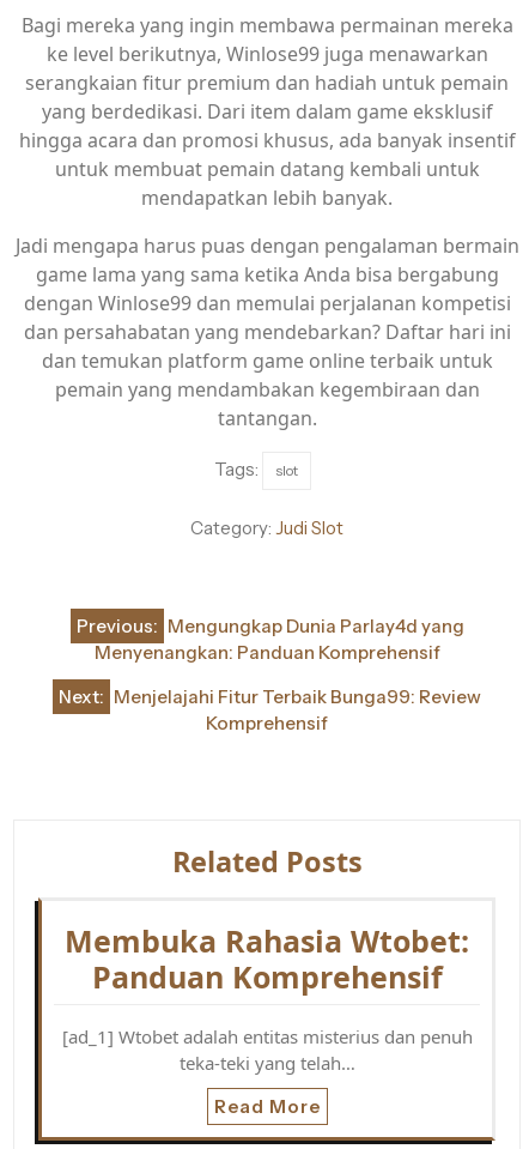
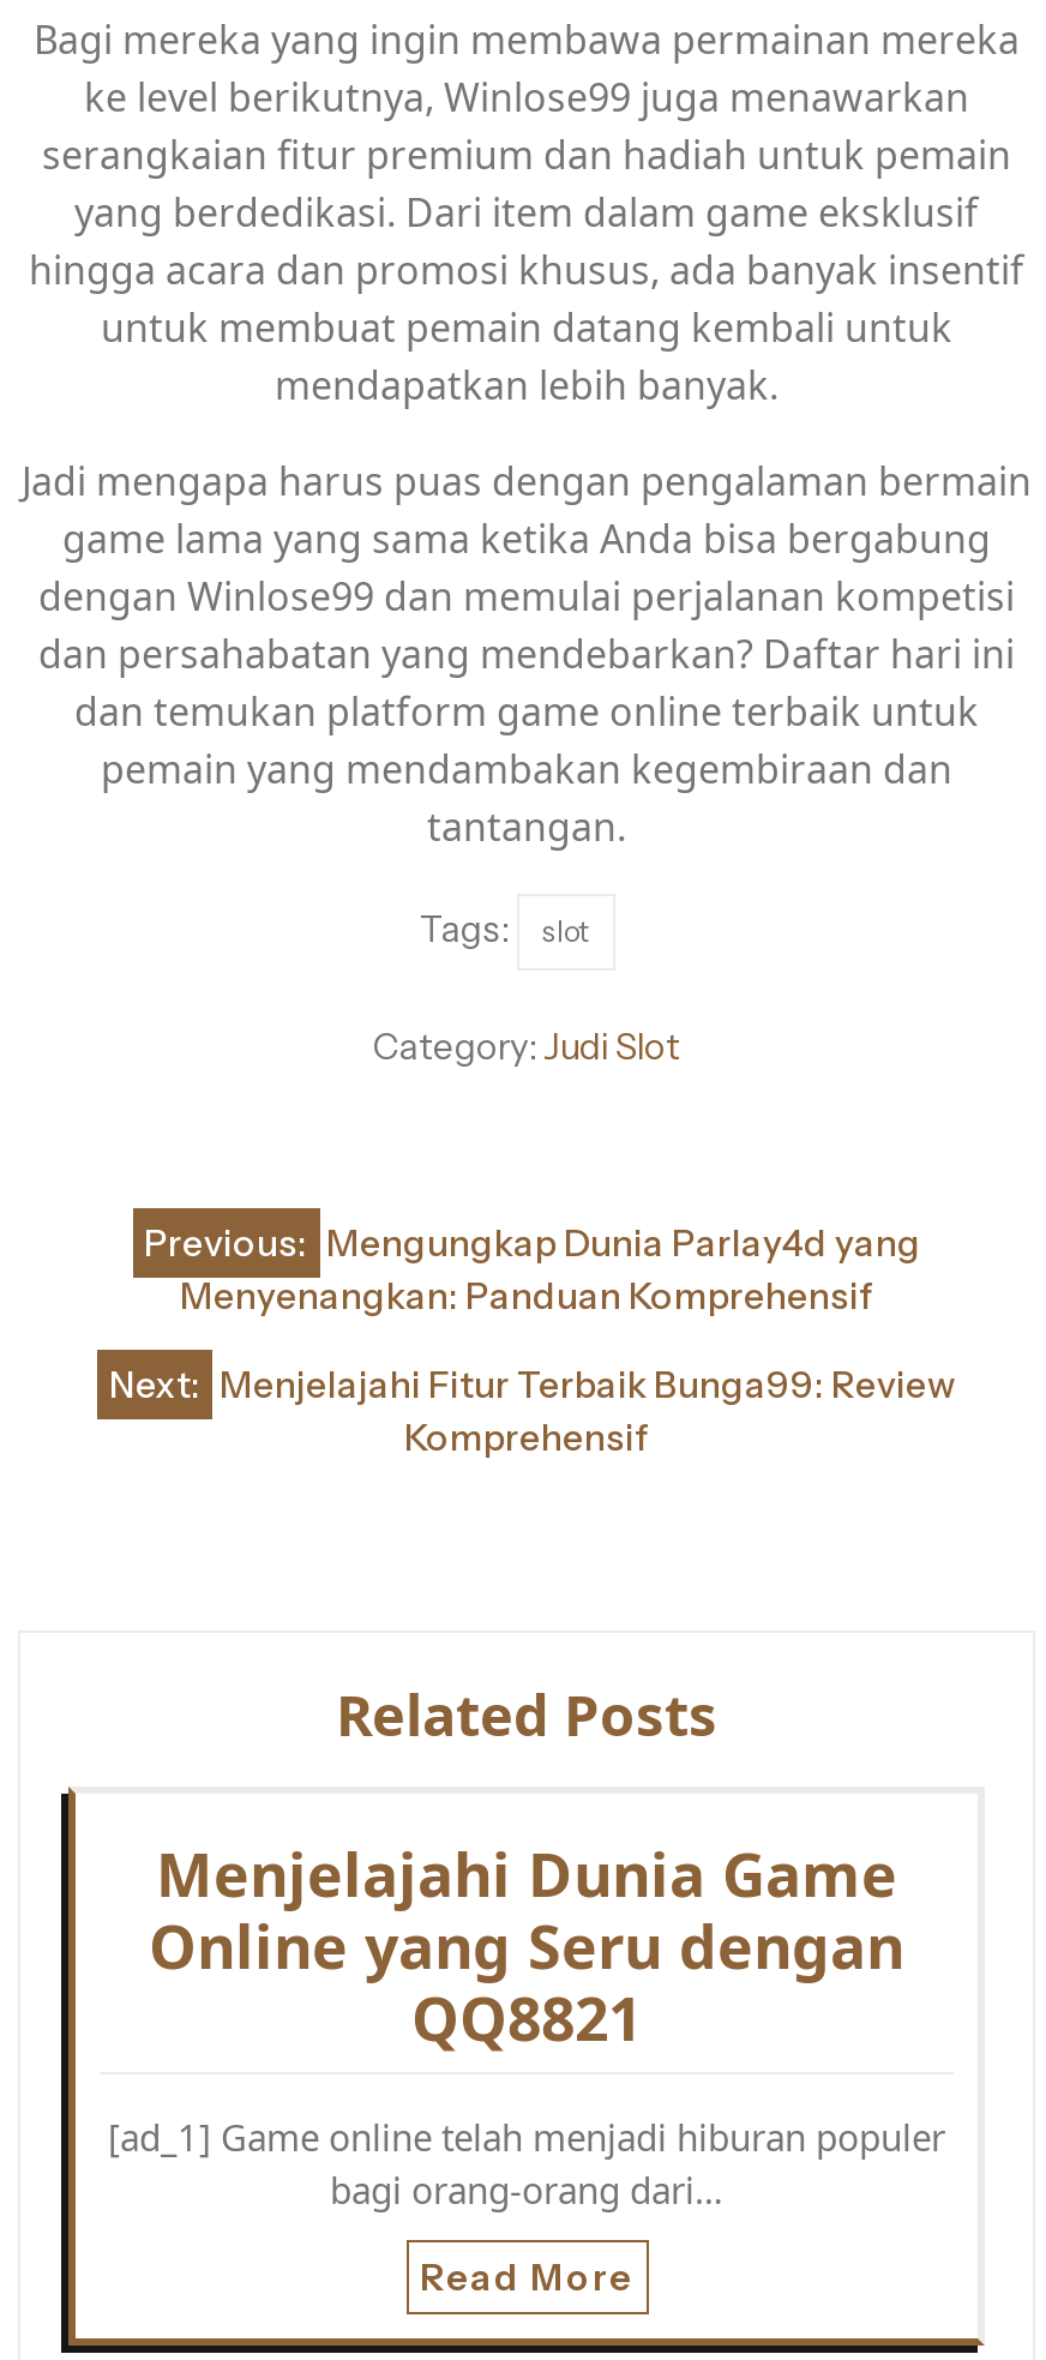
- Membuka Rahasia Wtobet:
- Panduan Komprehensif
+ Menjelajahi Dunia Game
+ Online yang Seru dengan
+ QQ8821

- [ad_1] Wtobet adalah entitas misterius dan penuh
- teka-teki yang telah…
+ [ad_1] Game online telah menjadi hiburan populer
+ bagi orang-orang dari…
